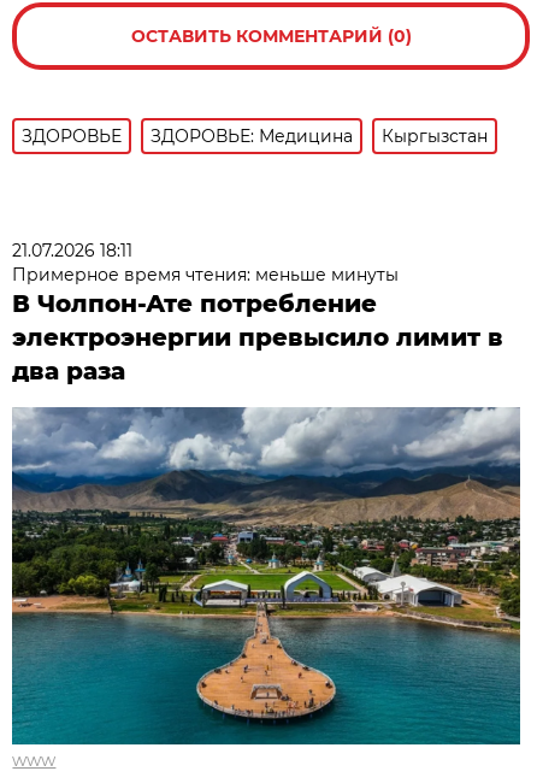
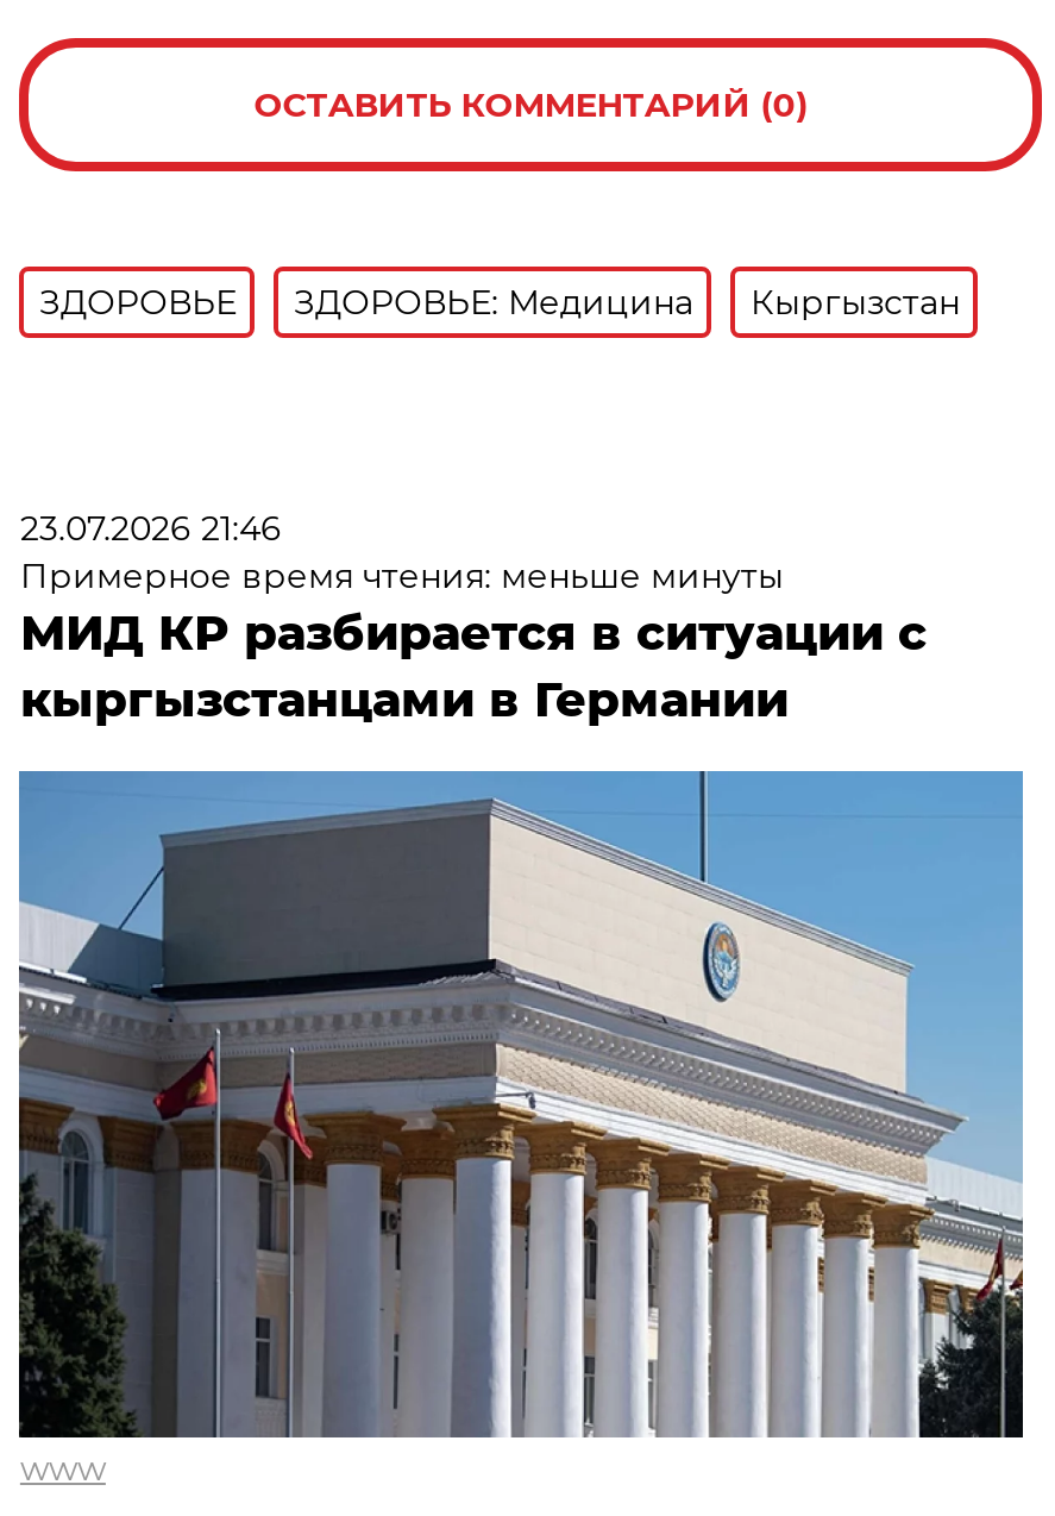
- 21.07.2026 18:11
+ 23.07.2026 21:46

- В Чолпон-Ате потребление
- электроэнергии превысило лимит в
- два раза
+ МИД КР разбирается в ситуации с
+ кыргызстанцами в Германии

- [image]
+ [image]
